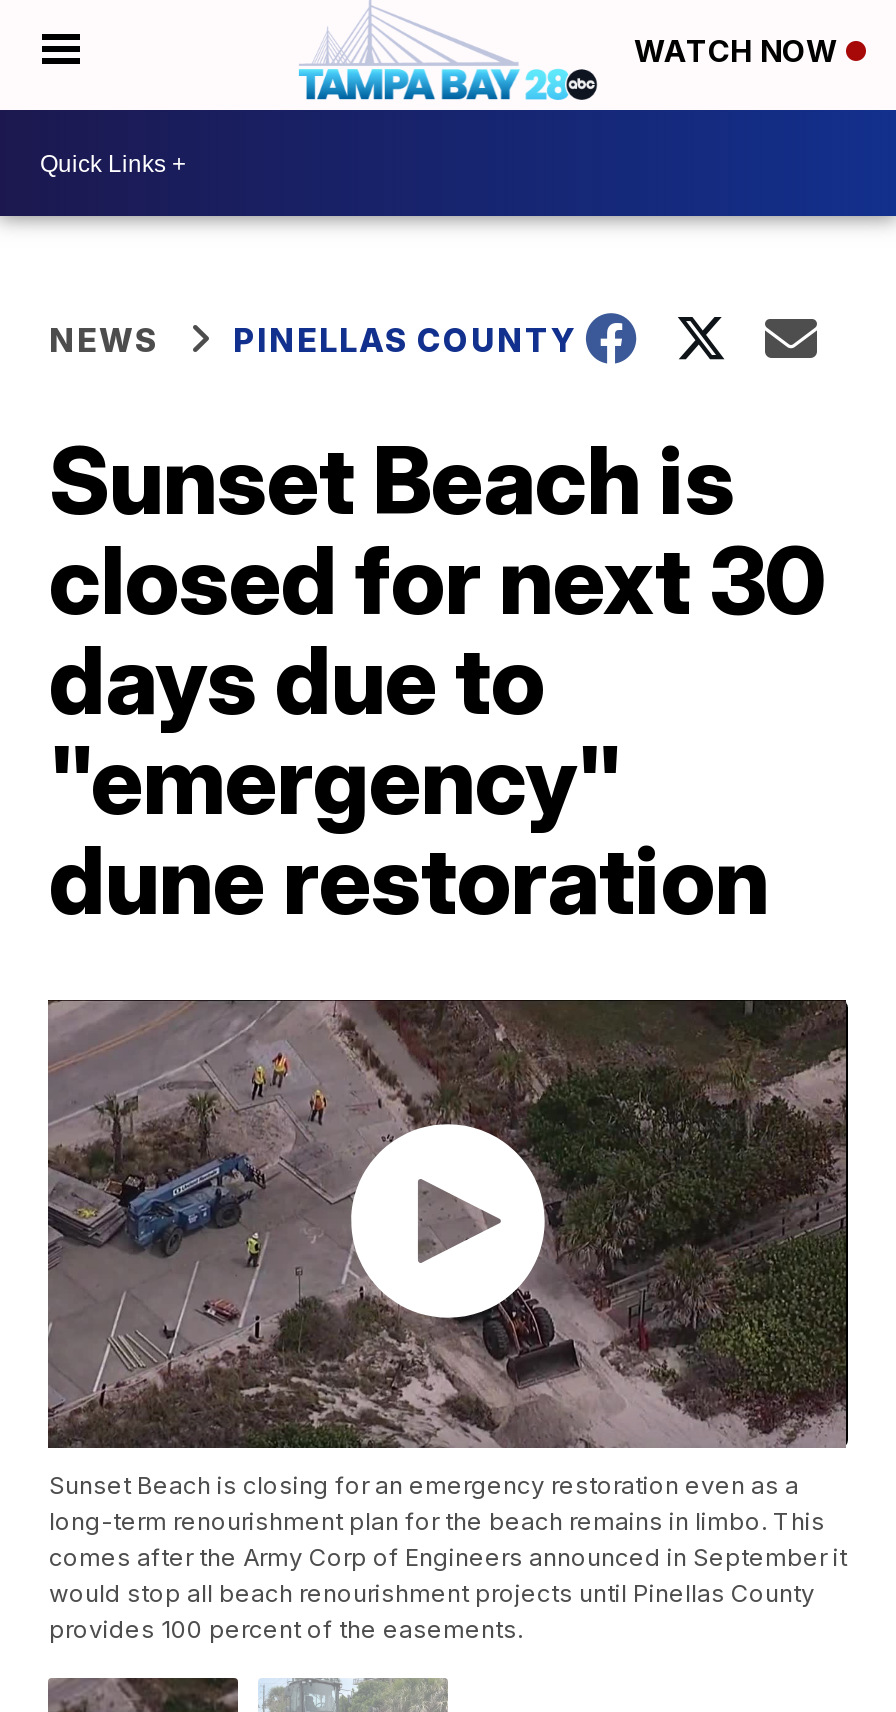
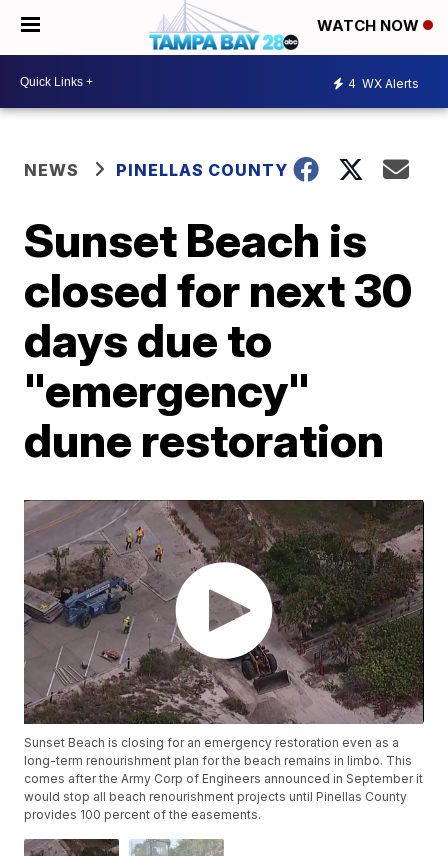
+ 4 WX Alerts
